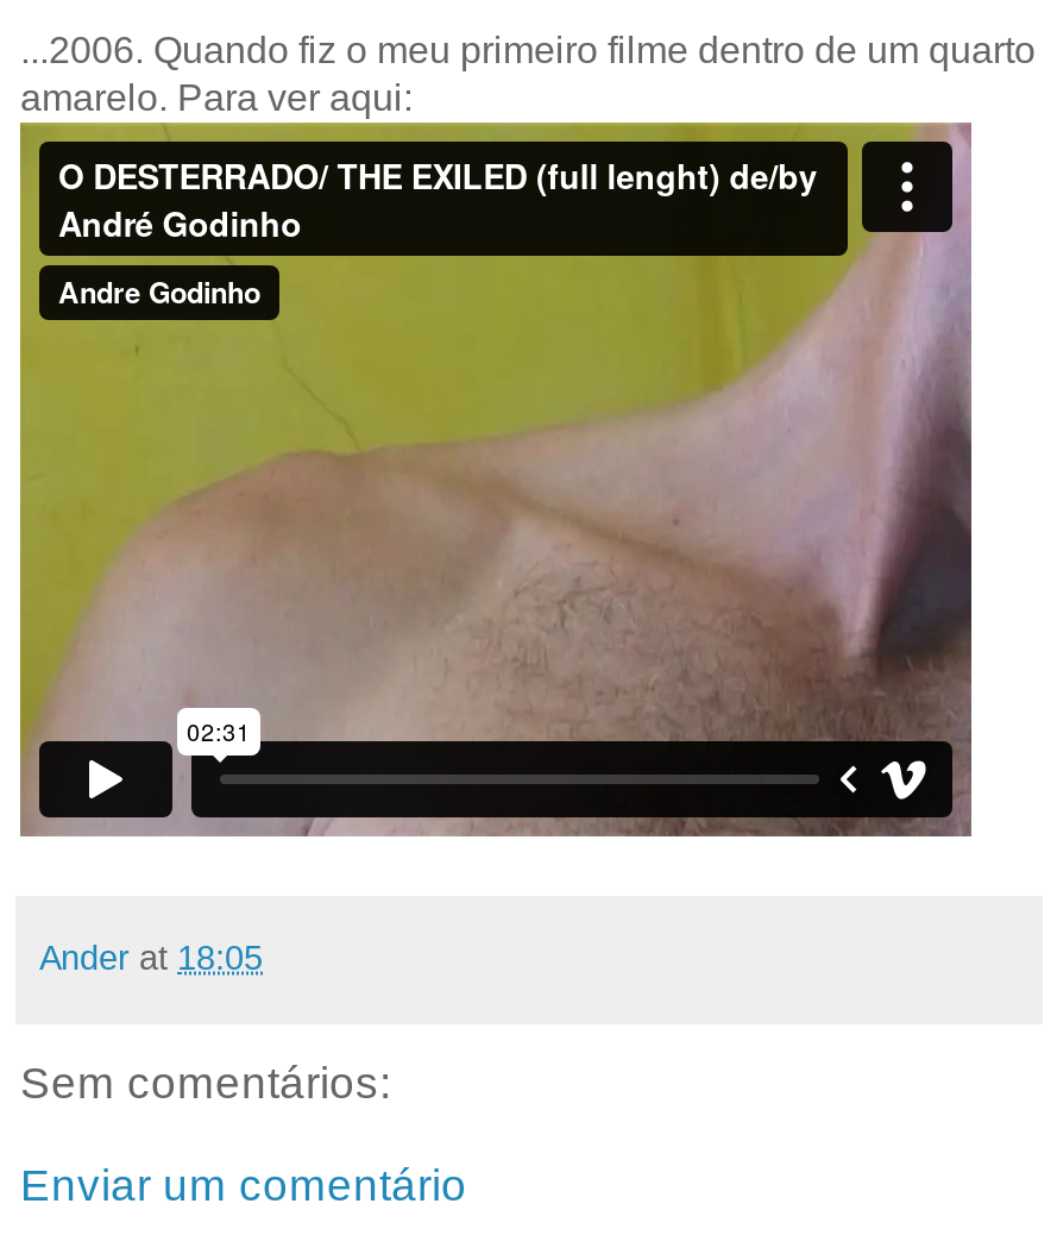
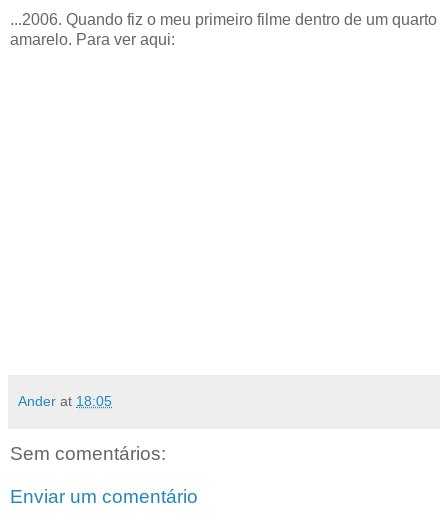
- [image]
